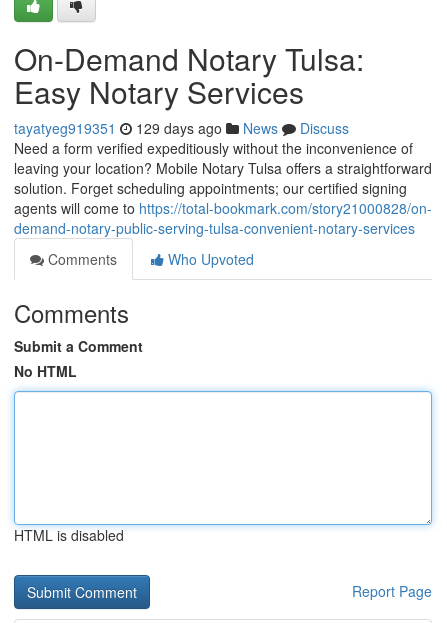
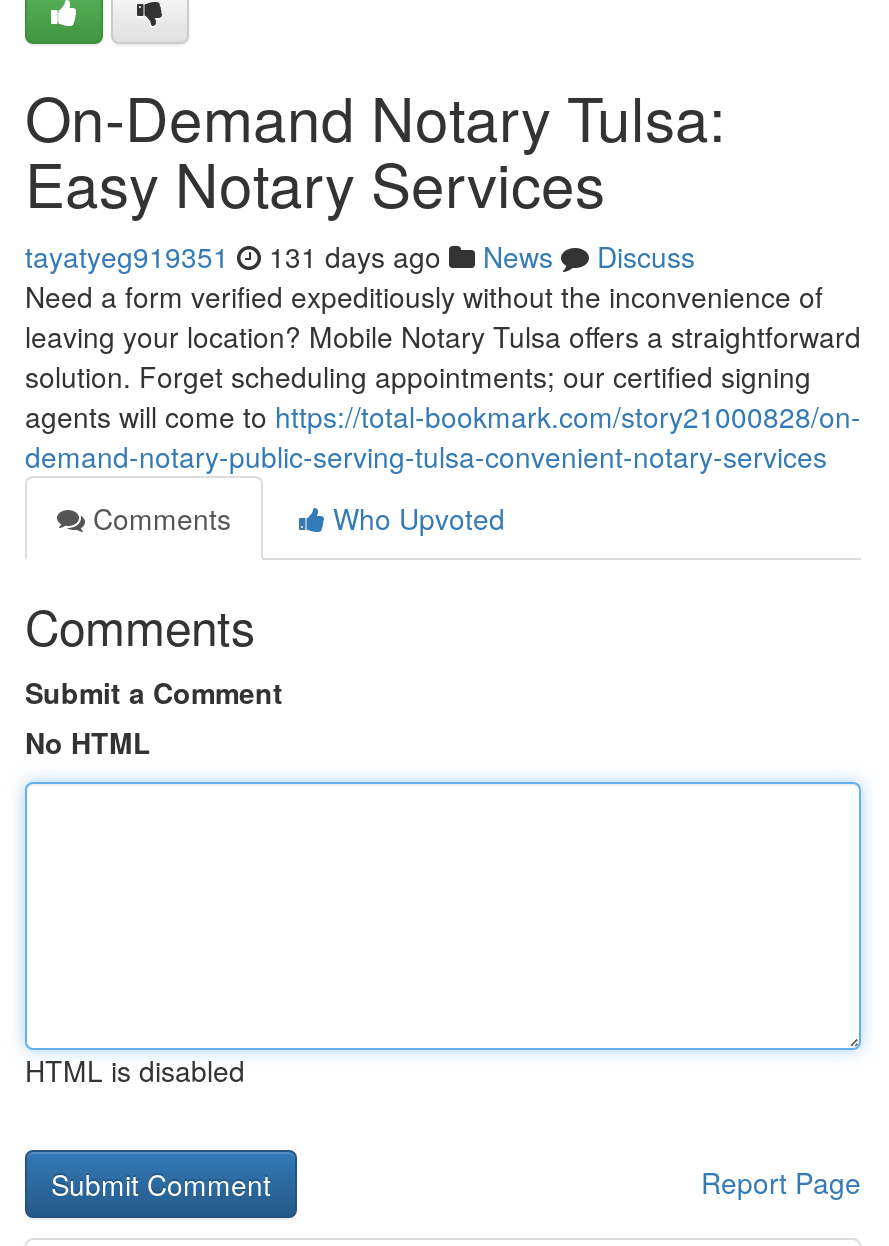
- tayatyeg919351 129 days ago News Discuss
+ tayatyeg919351 131 days ago News Discuss
